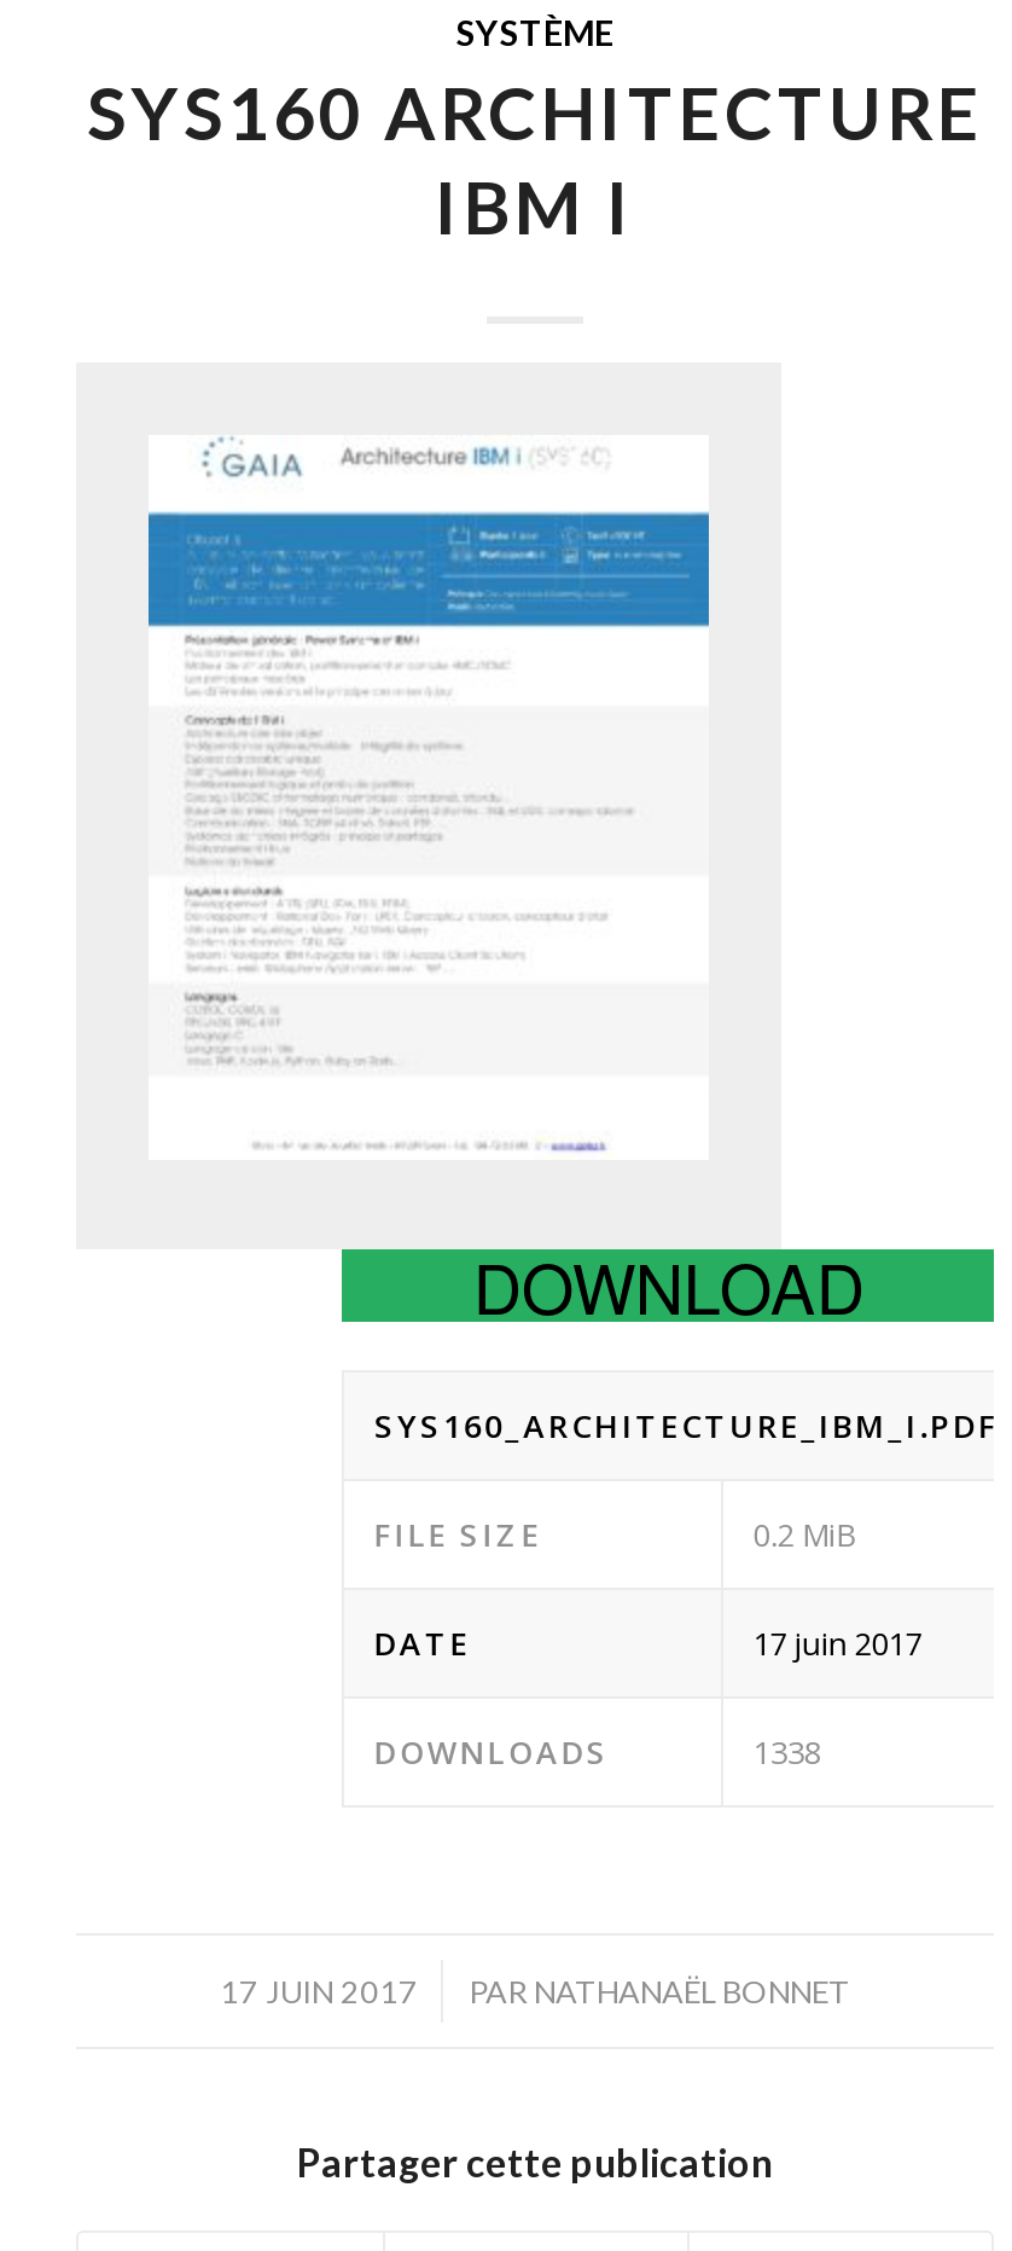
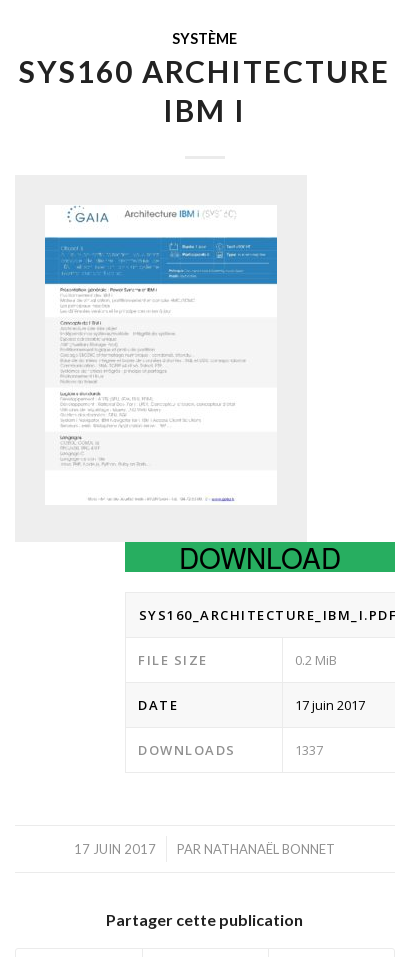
- 1338
+ 1337
